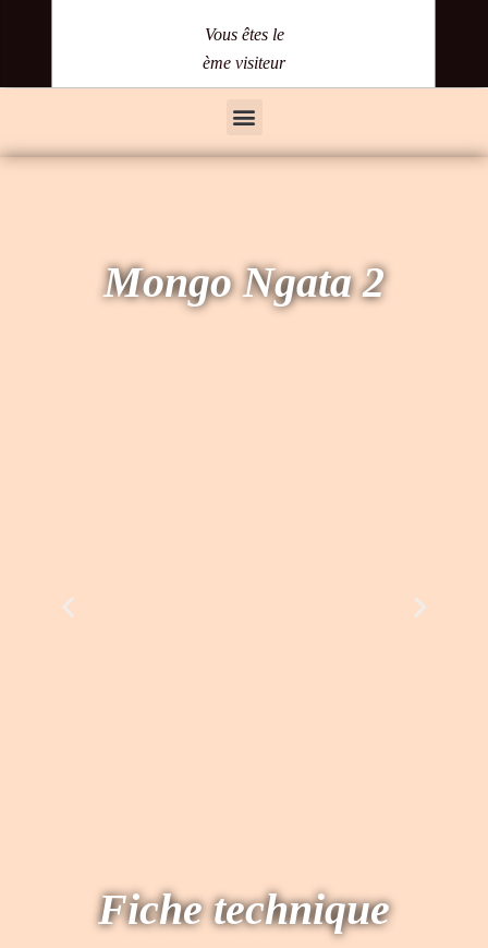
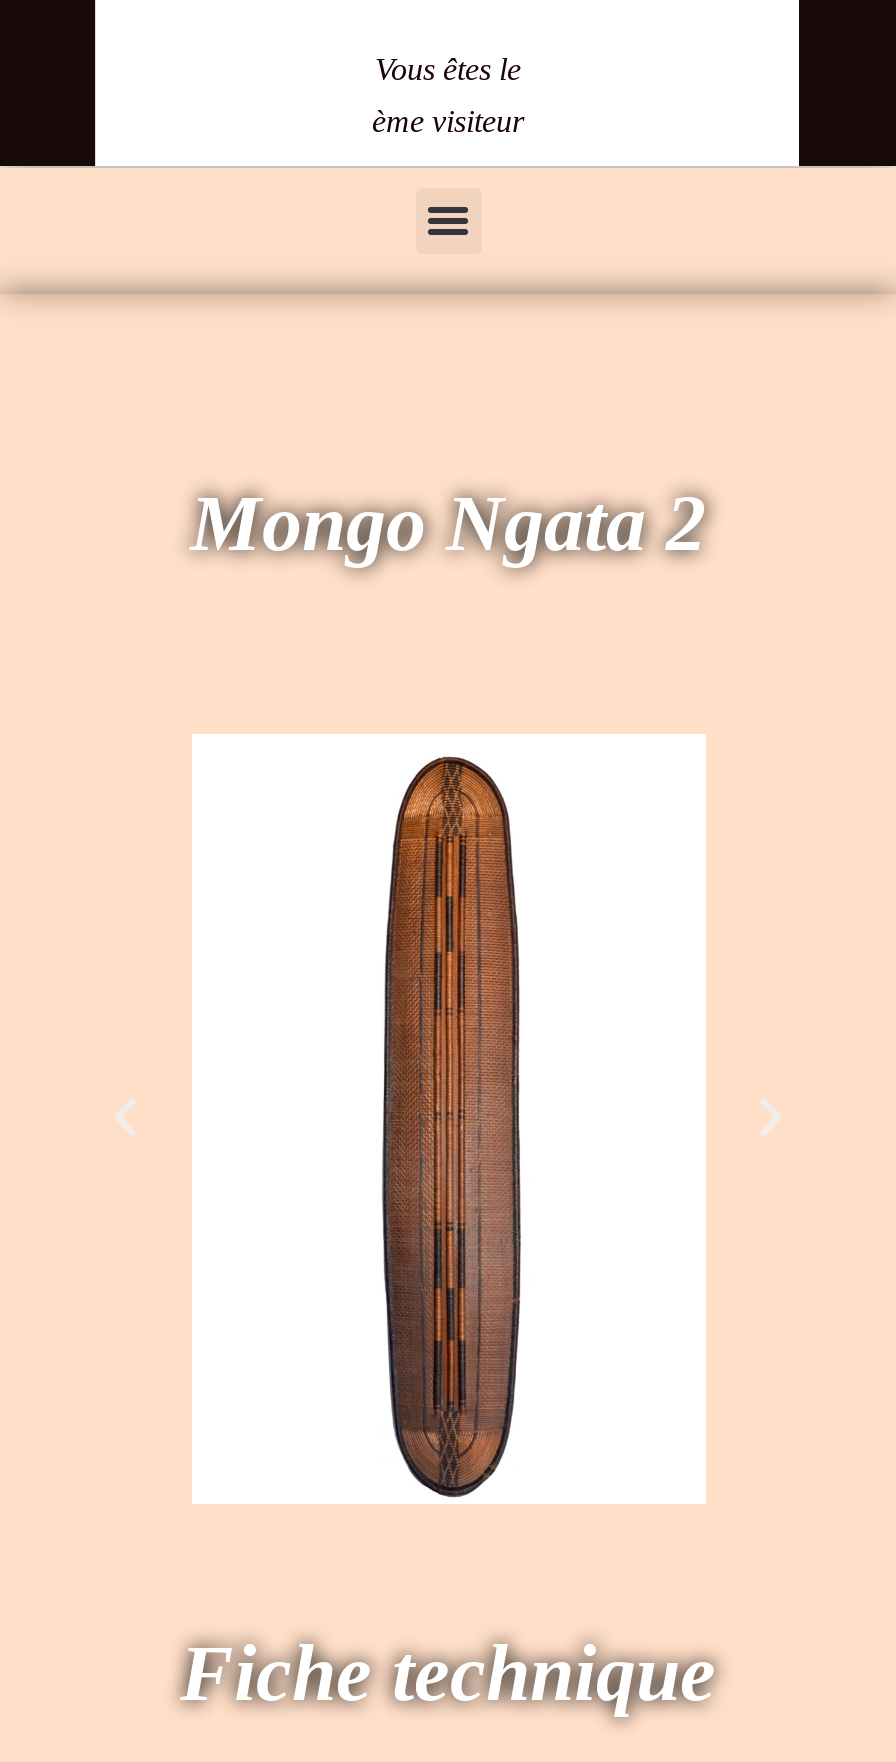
+ [image]
